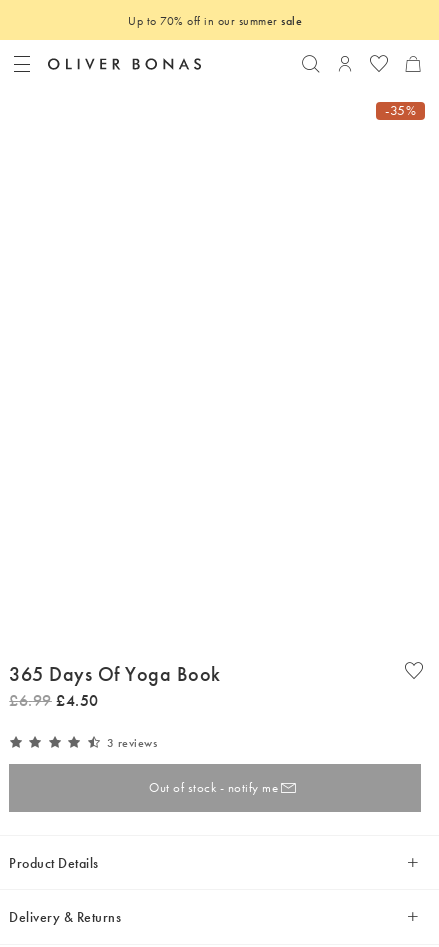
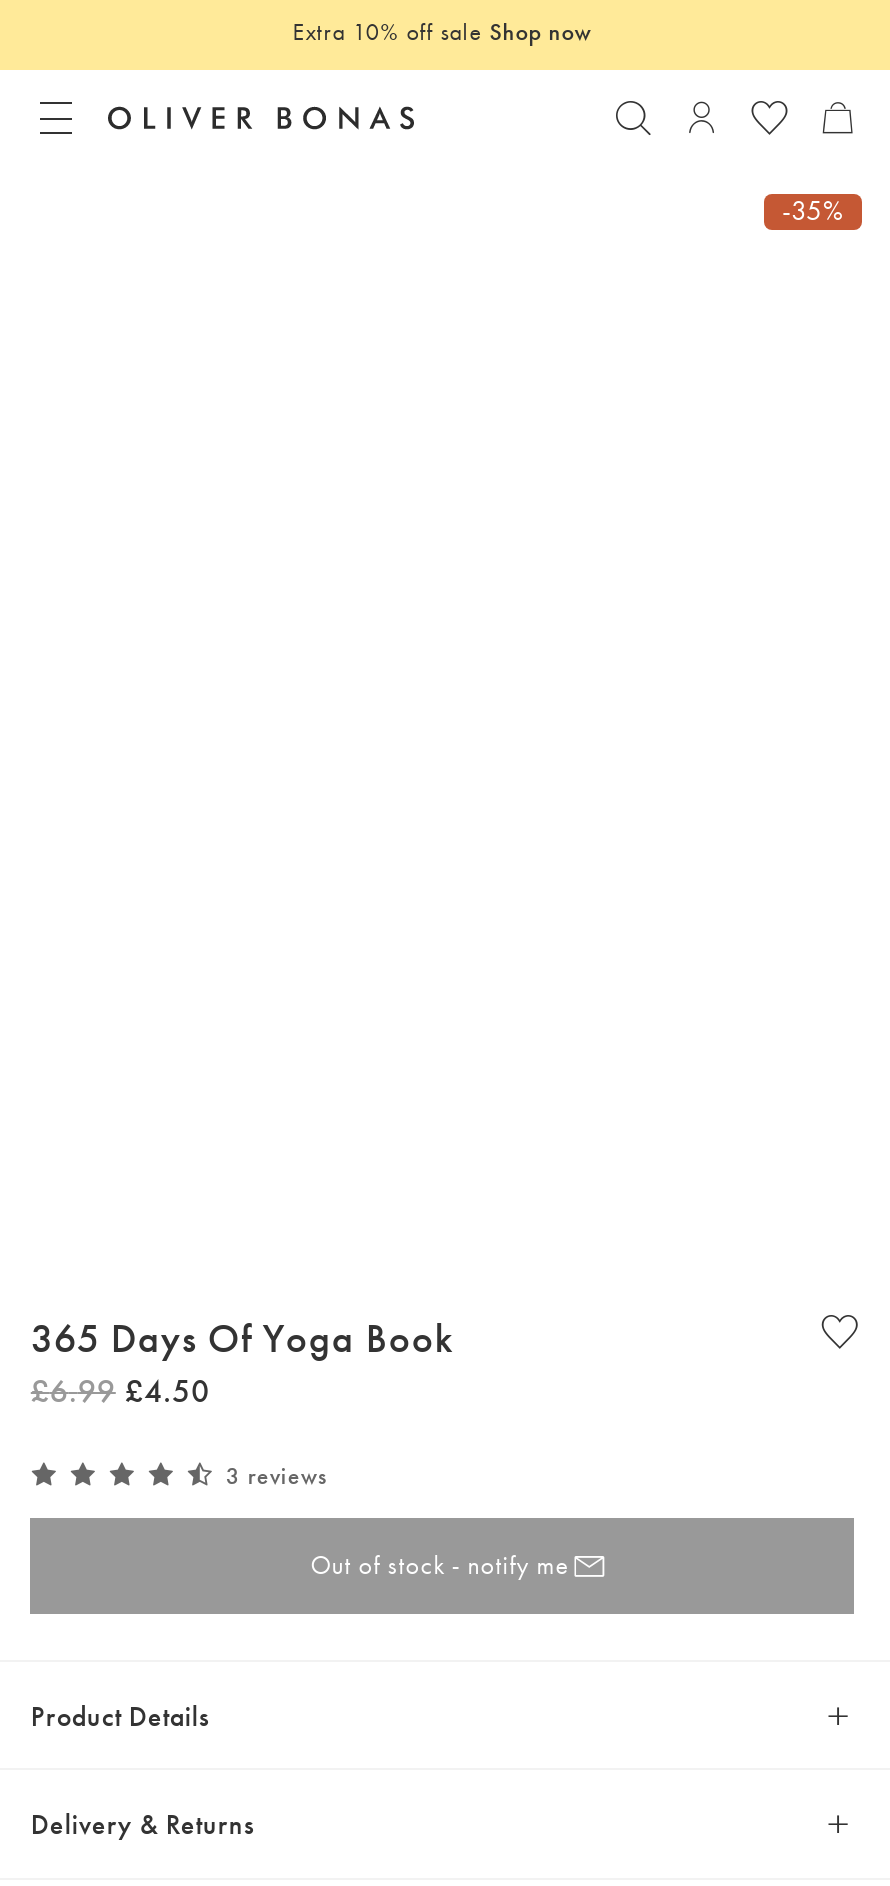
- Up to 70% off in our summer sale
+ Extra 10% off sale Shop now
